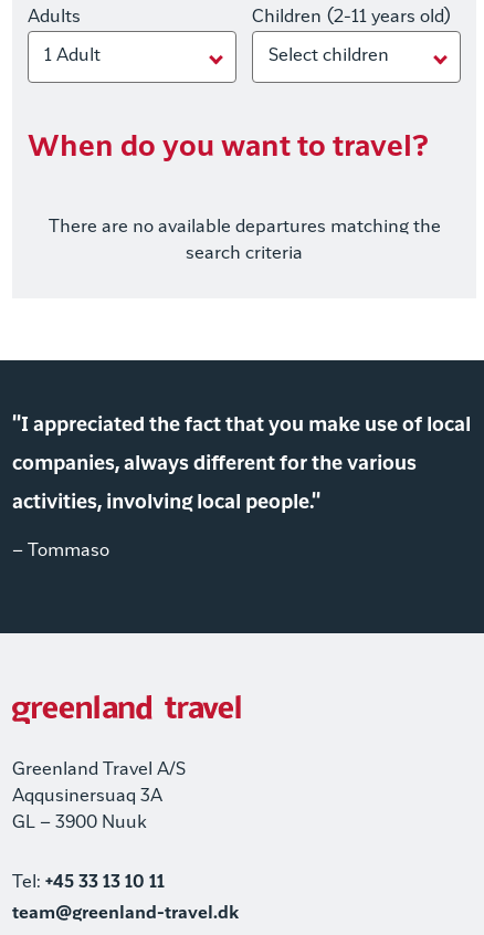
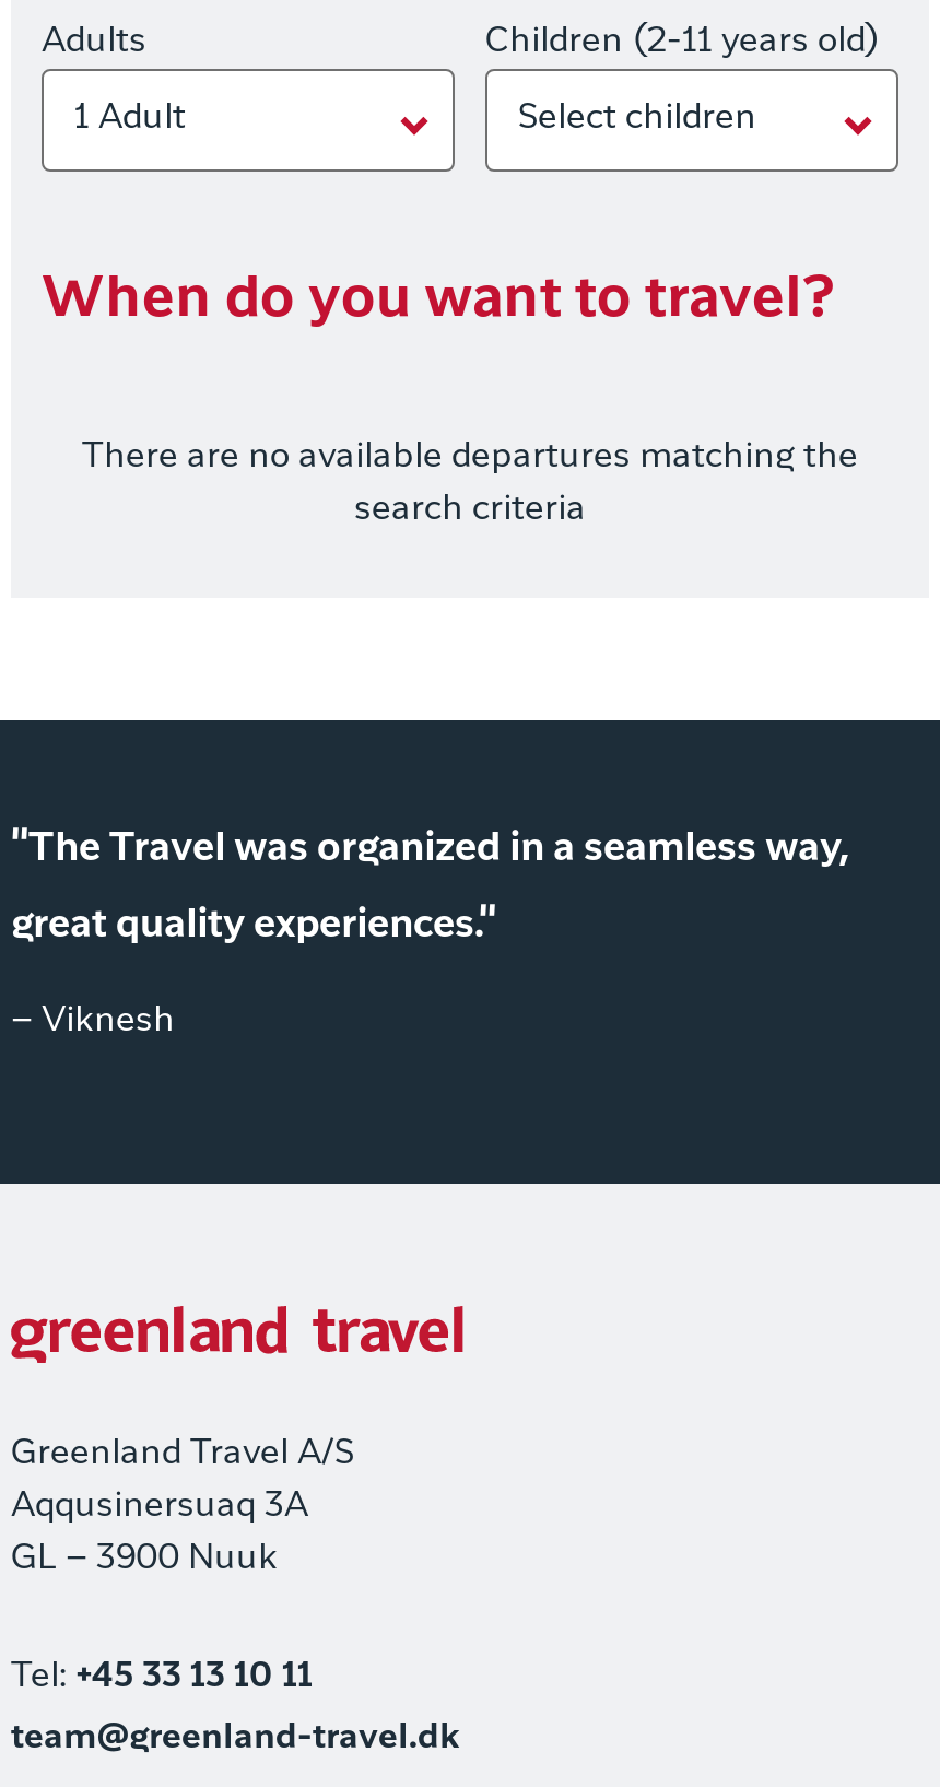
- "I appreciated the fact that you make use of local
- companies, always different for the various
- activities, involving local people."
- – Tommaso
+ "The Travel was organized in a seamless way,
+ great quality experiences."
+ – Viknesh
